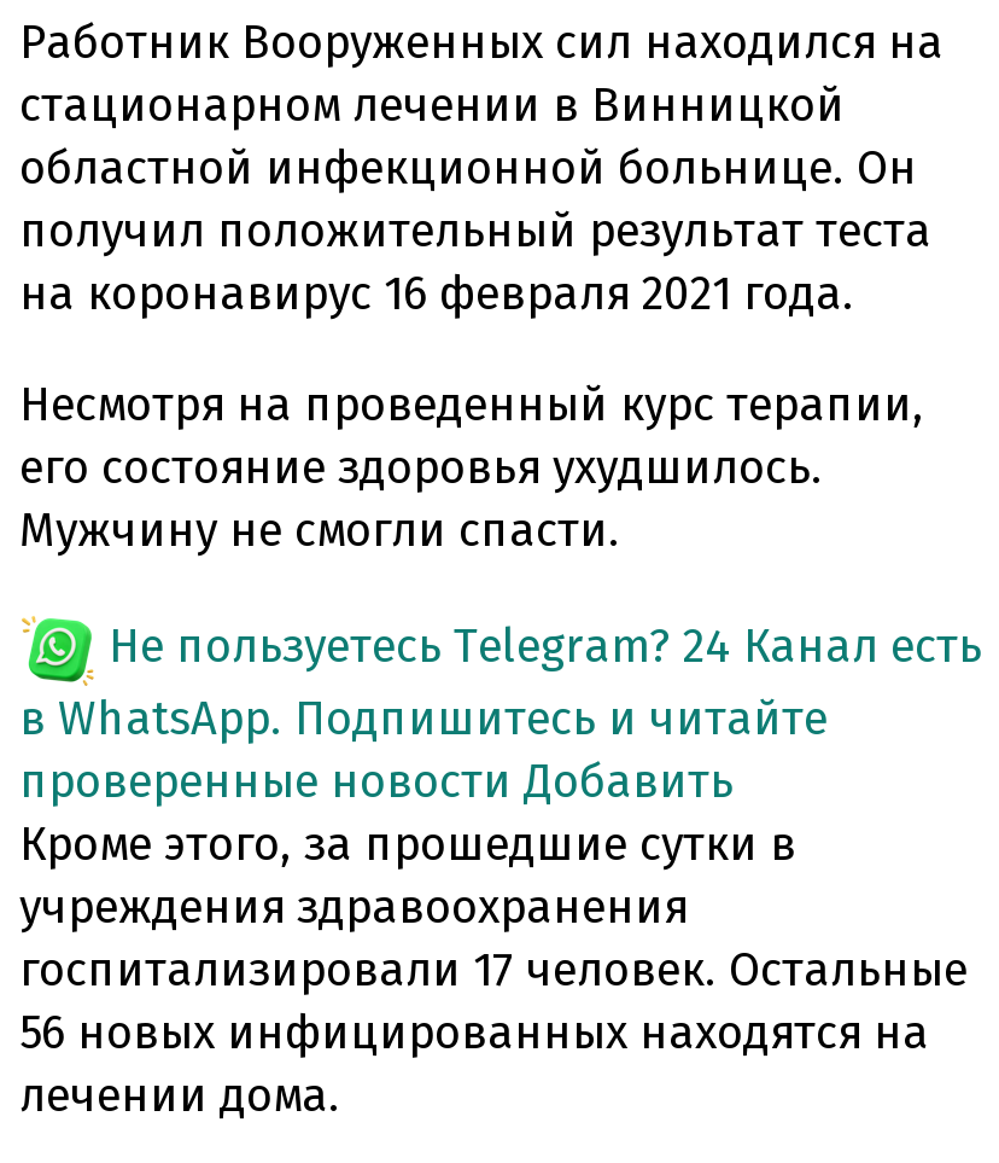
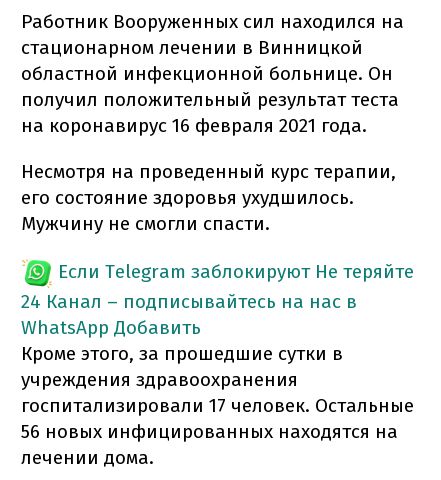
- Не пользуетесь Telegram? 24 Канал есть
- в WhatsApp. Подпишитесь и читайте
- проверенные новости Добавить
+ Если Telegram заблокируют Не теряйте
+ 24 Канал – подписывайтесь на нас в
+ WhatsApp Добавить
